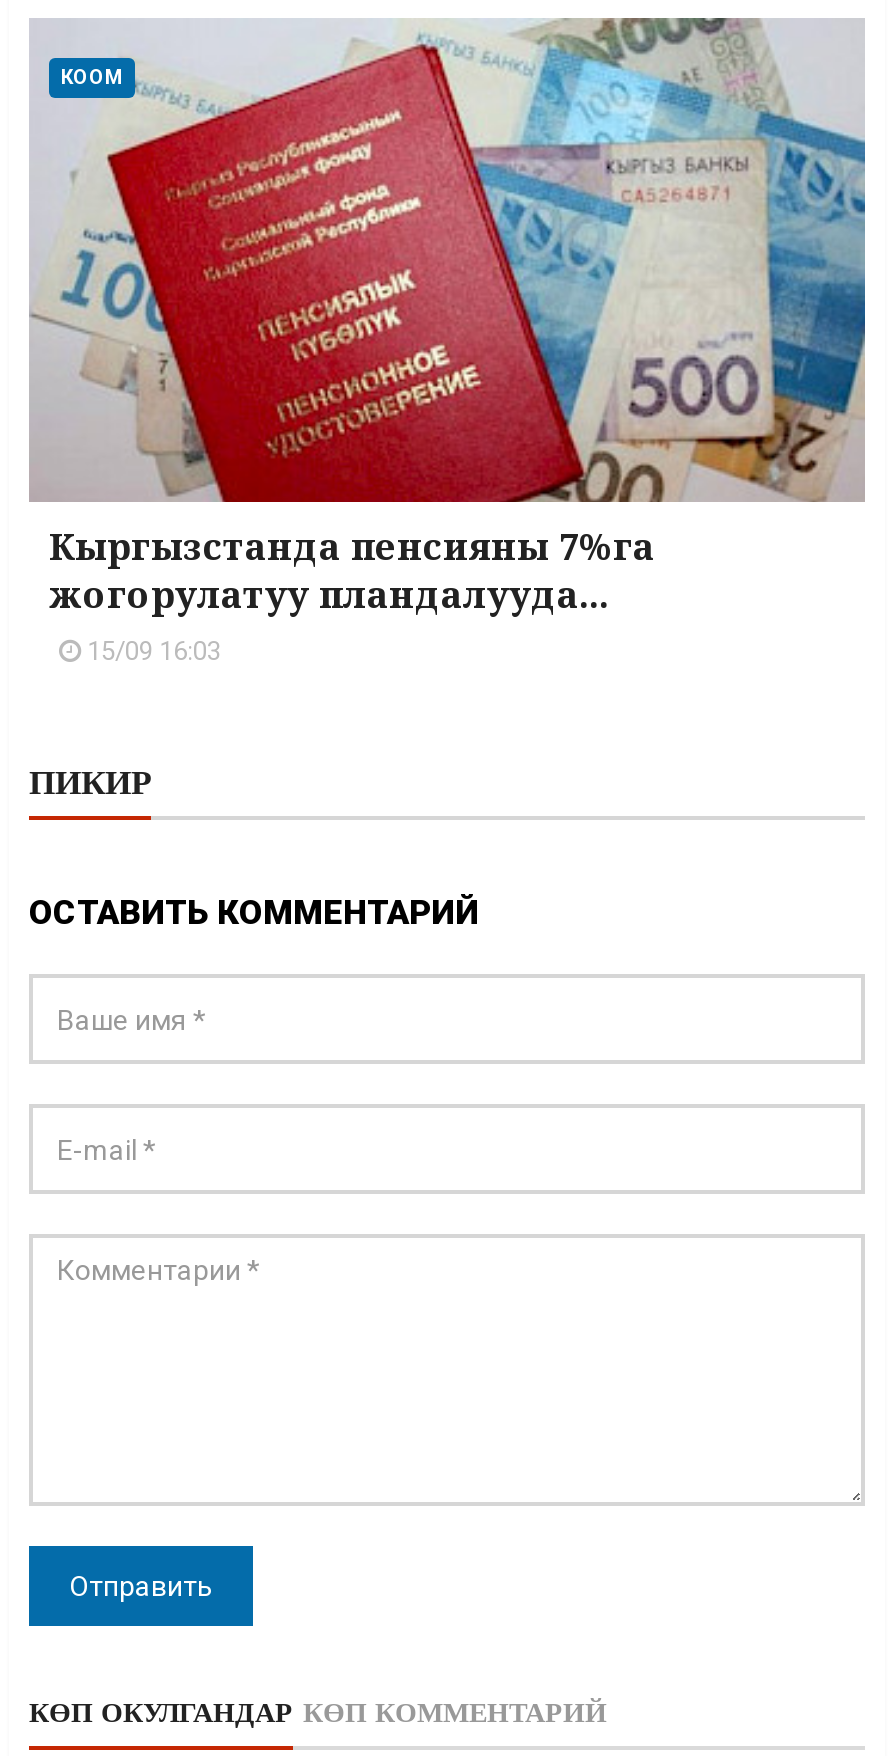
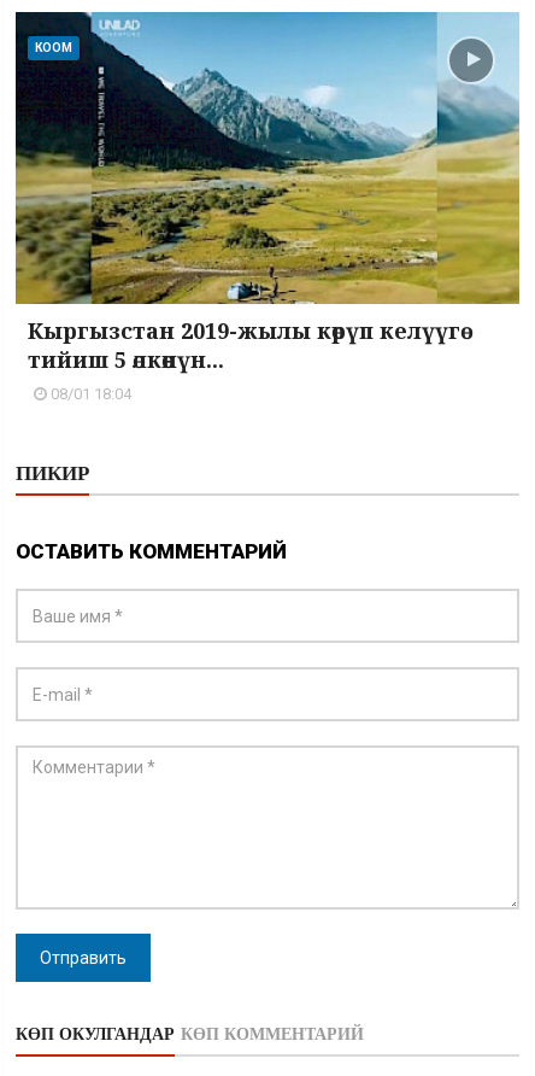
- [image]
- Кыргызстанда пенсияны 7%га
- жогорулатуу пландалууда...
- 15/09 16:03
+ [image]
+ Кыргызстан 2019-жылы көрүп келүүгө
+ тийиш 5 өлкөнүн...
+ 08/01 18:04
